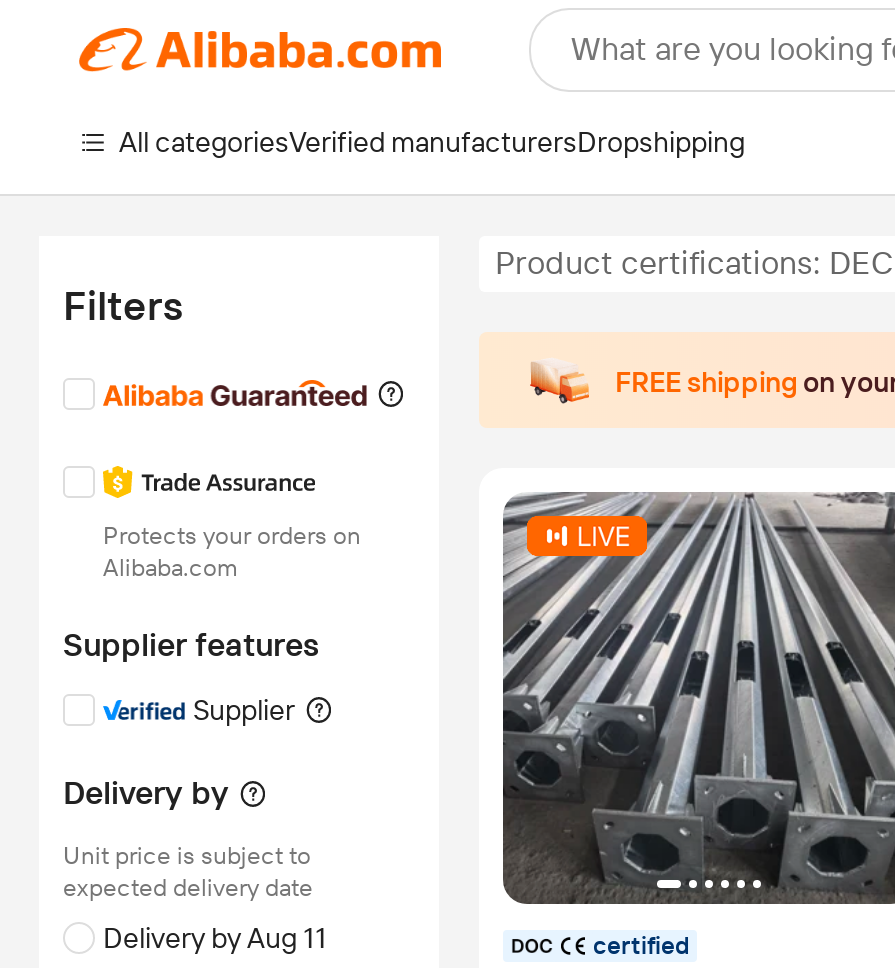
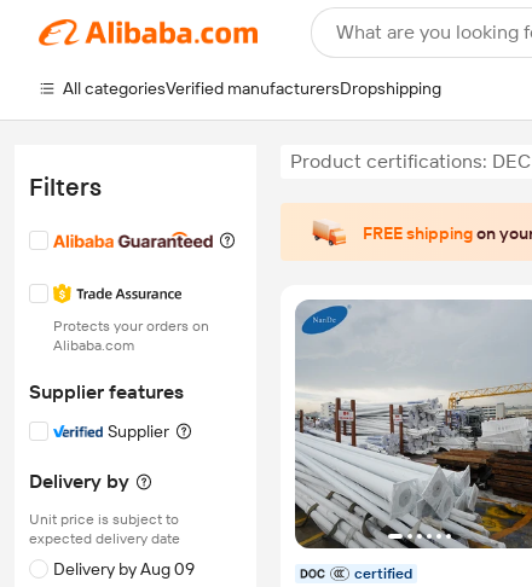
- [image]
+ [image]

- Delivery by Aug 11
+ Delivery by Aug 09
